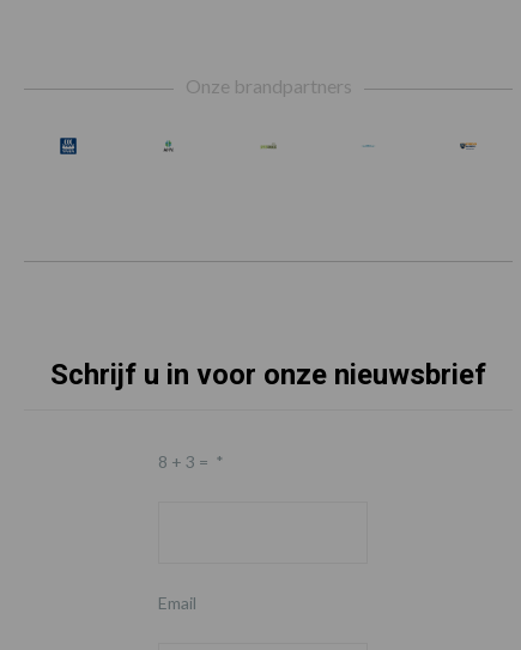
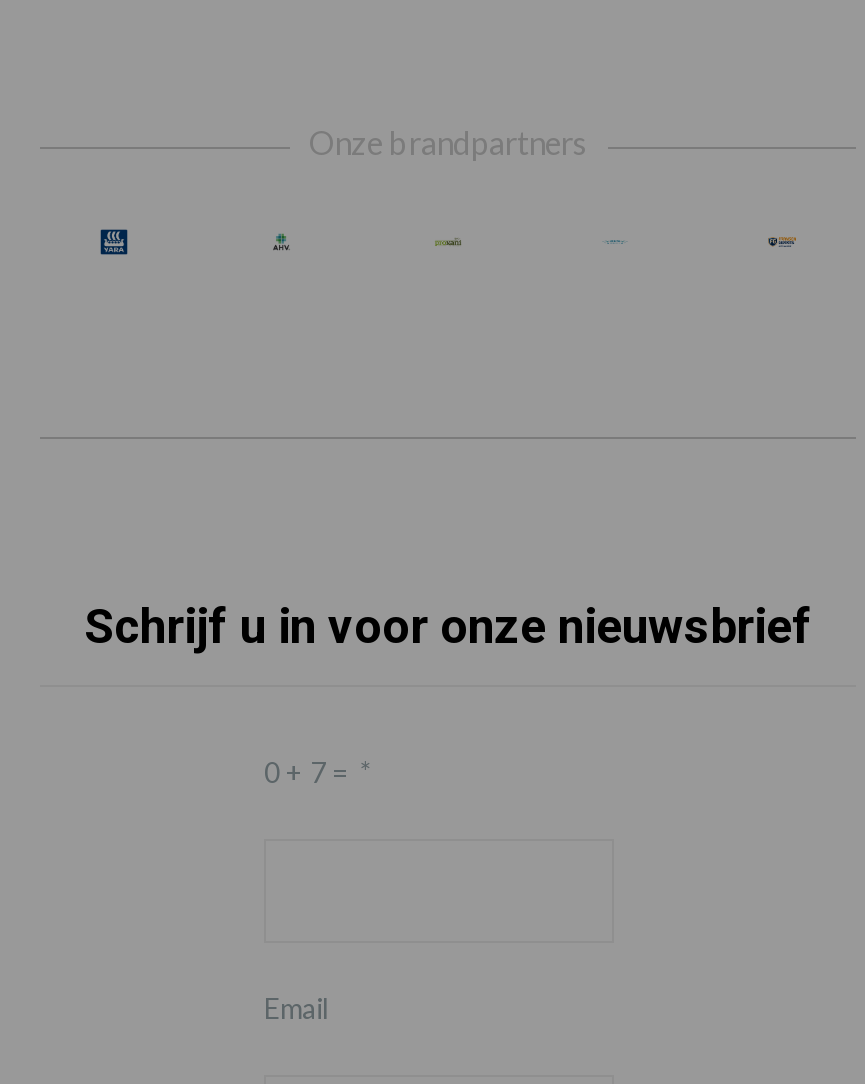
- 8 + 3 = *
+ 0 + 7 = *
